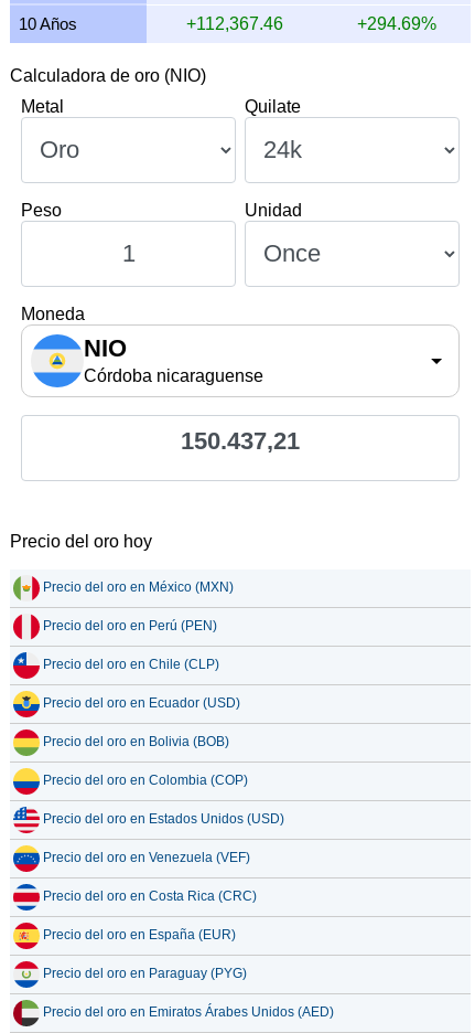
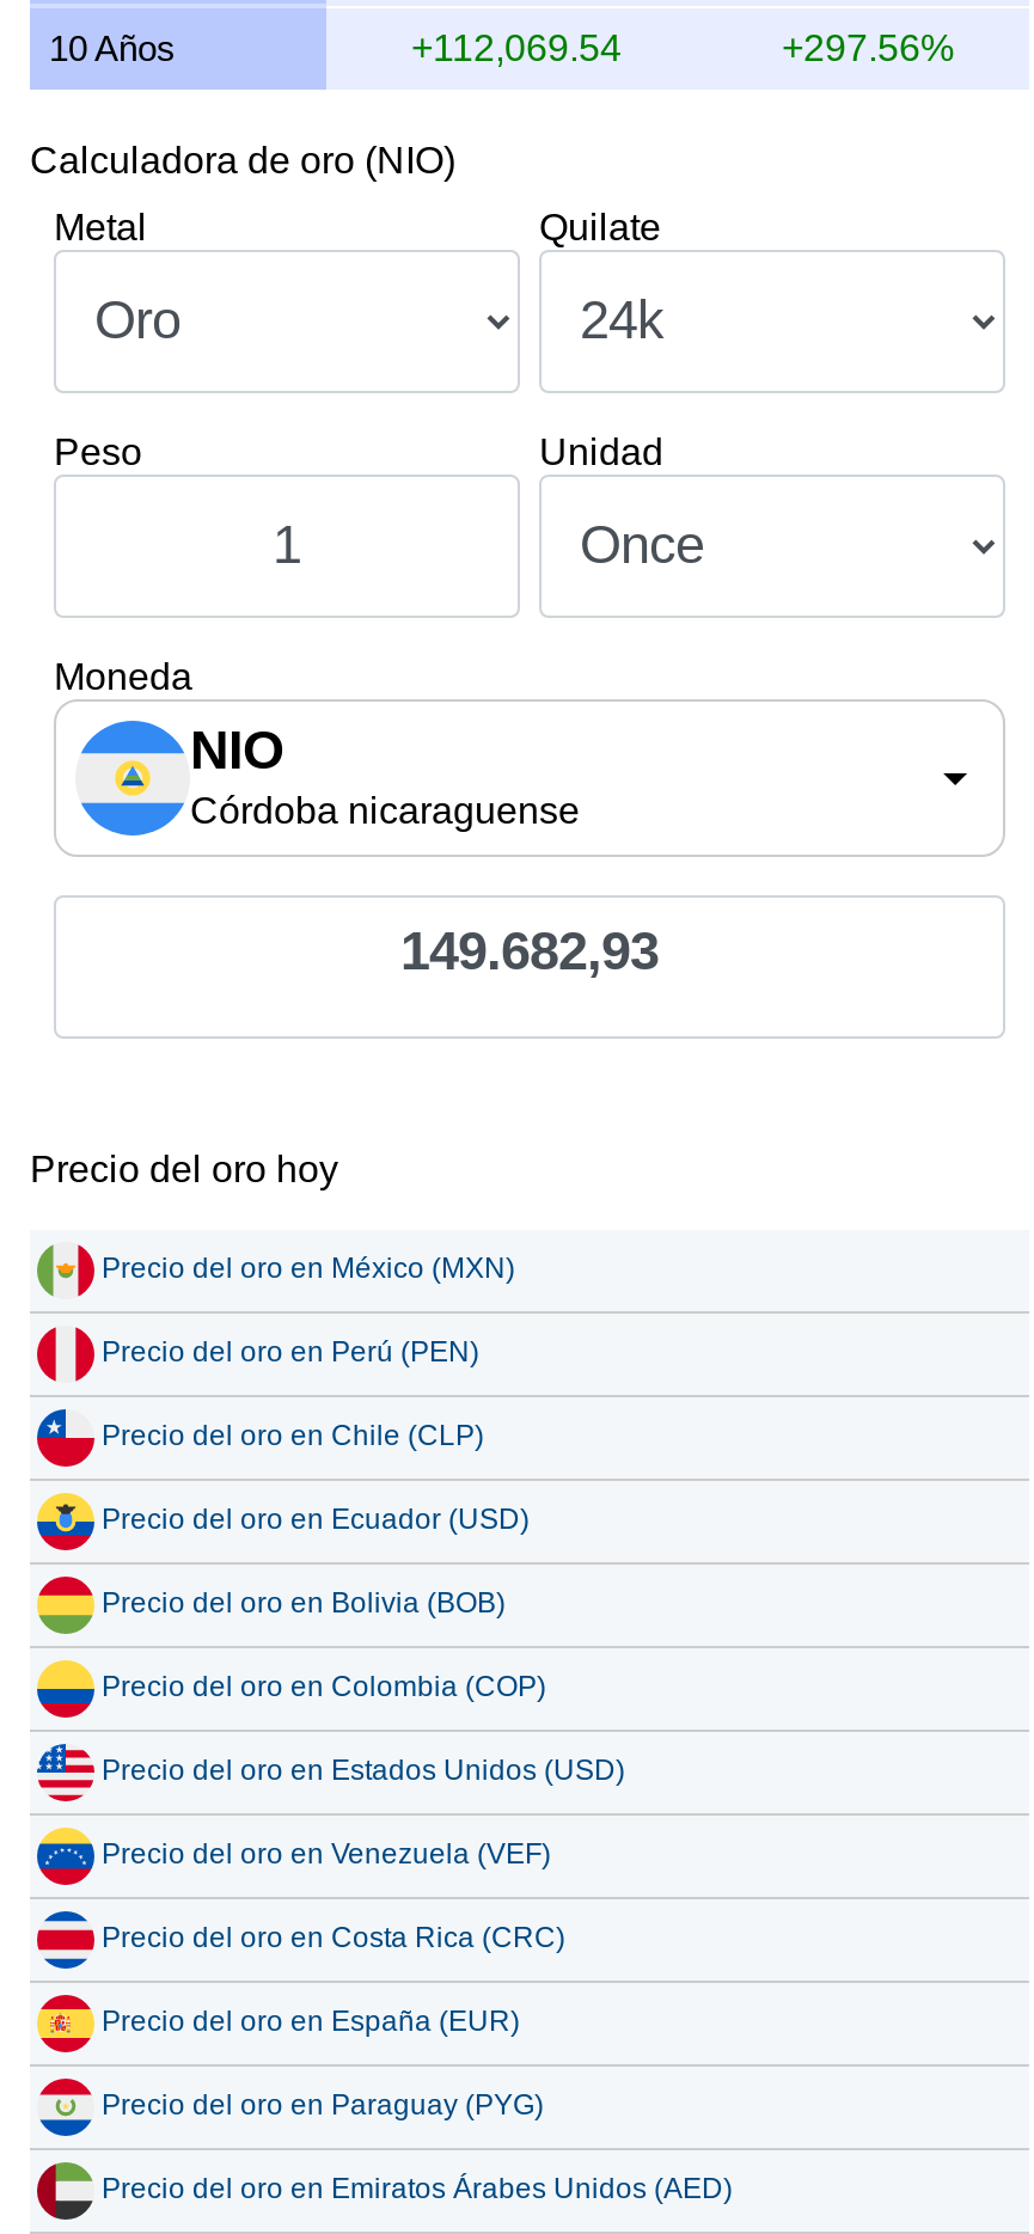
- +112,367.46
+ +112,069.54

- +294.69%
+ +297.56%

- 150.437,21
+ 149.682,93
